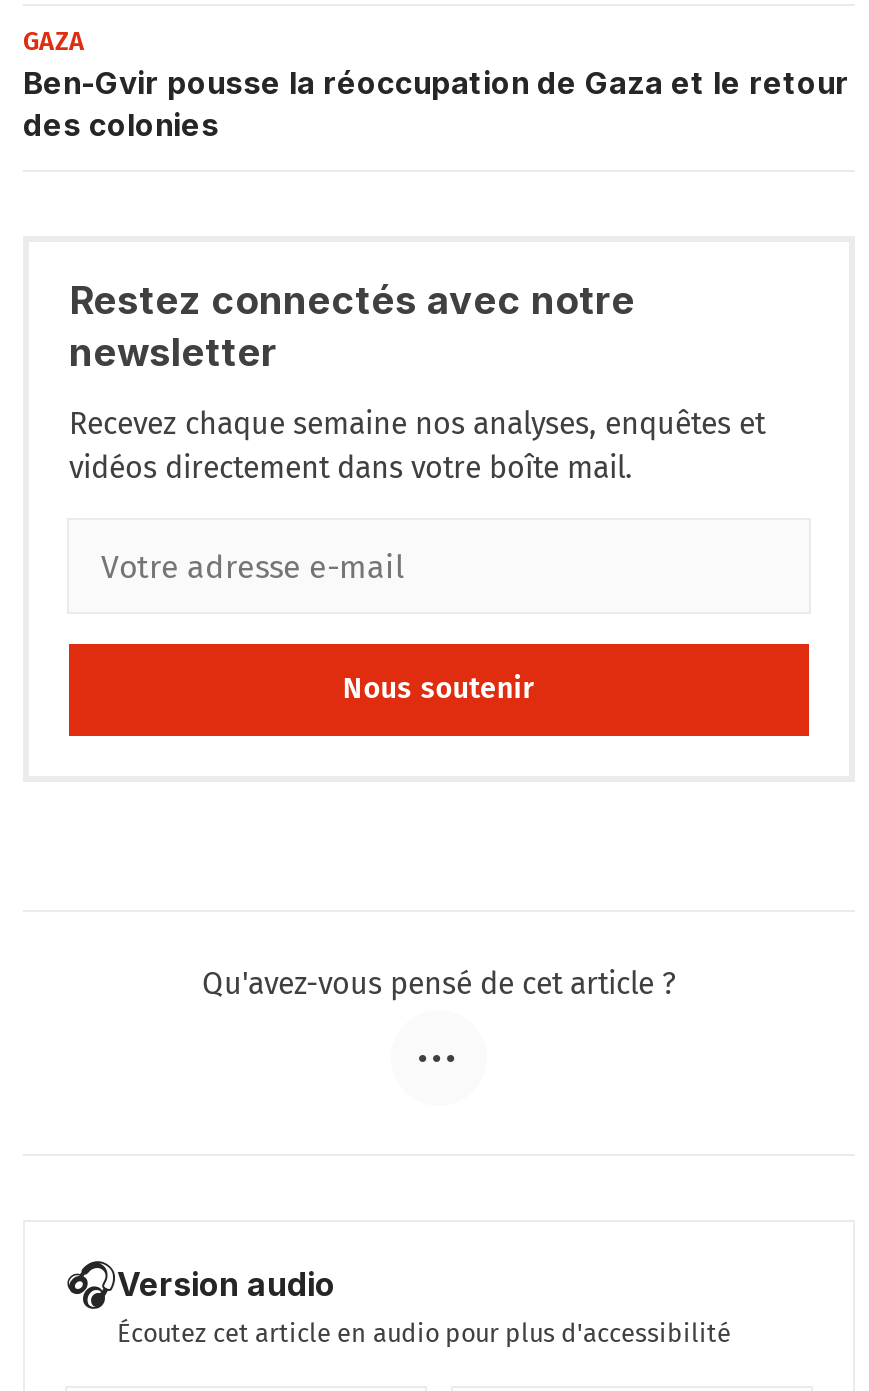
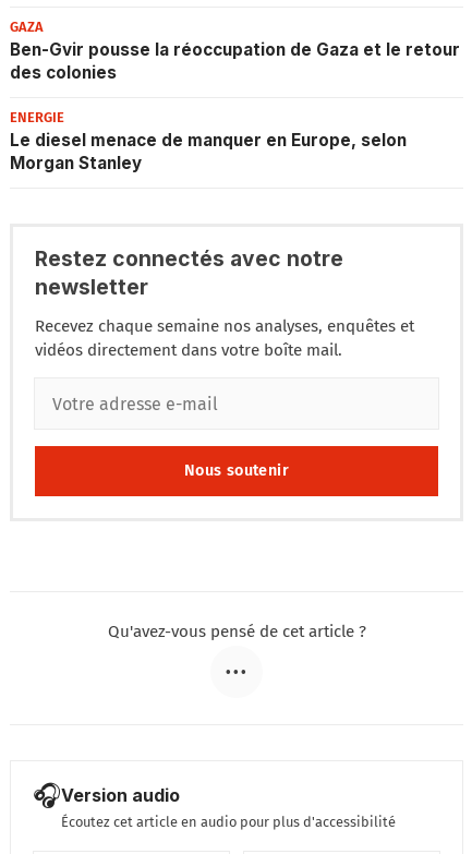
+ ENERGIE
+ Le diesel menace de manquer en Europe, selon
+ Morgan Stanley
